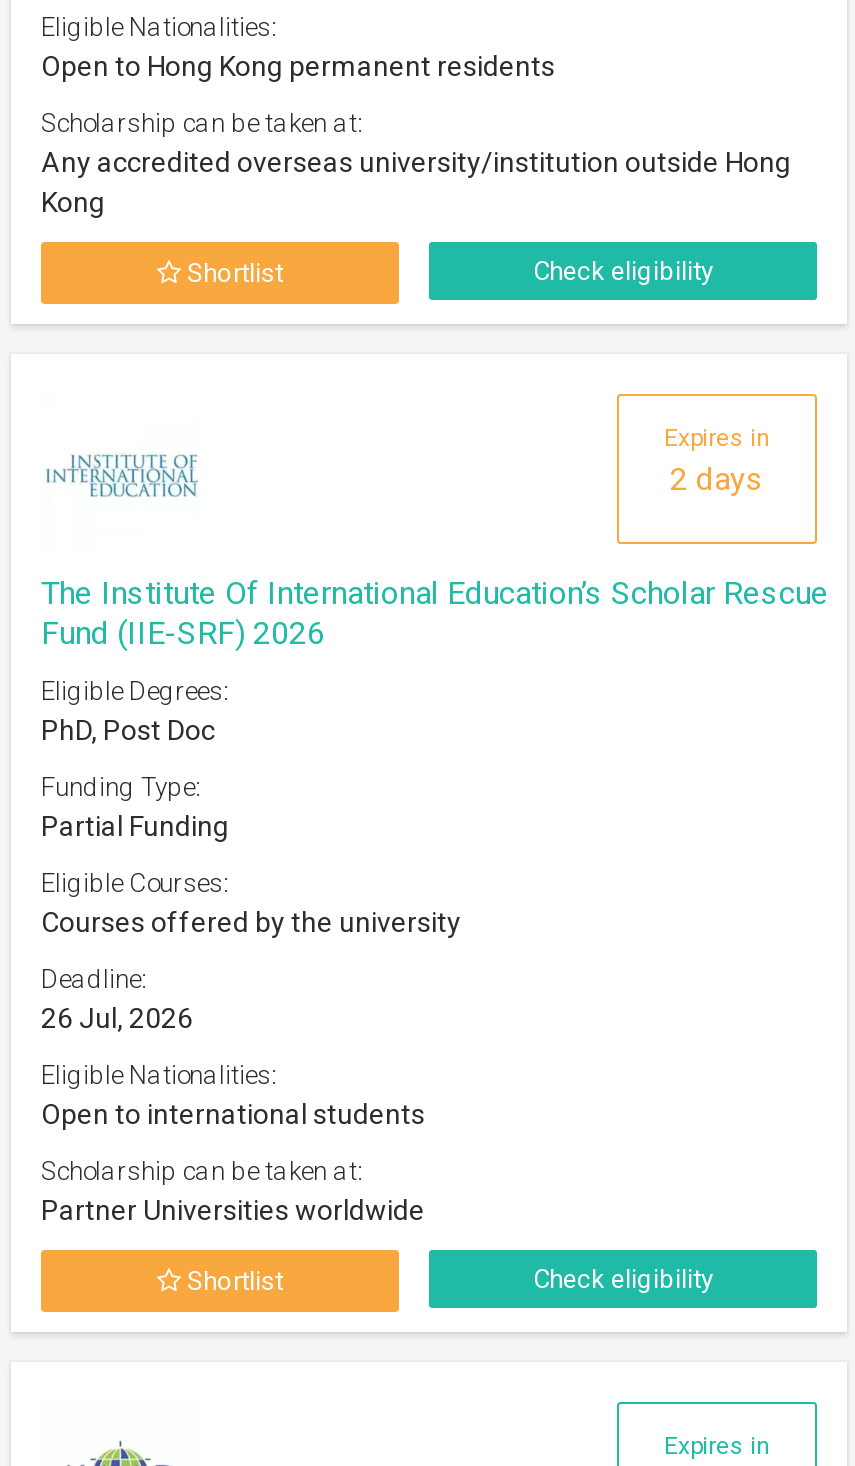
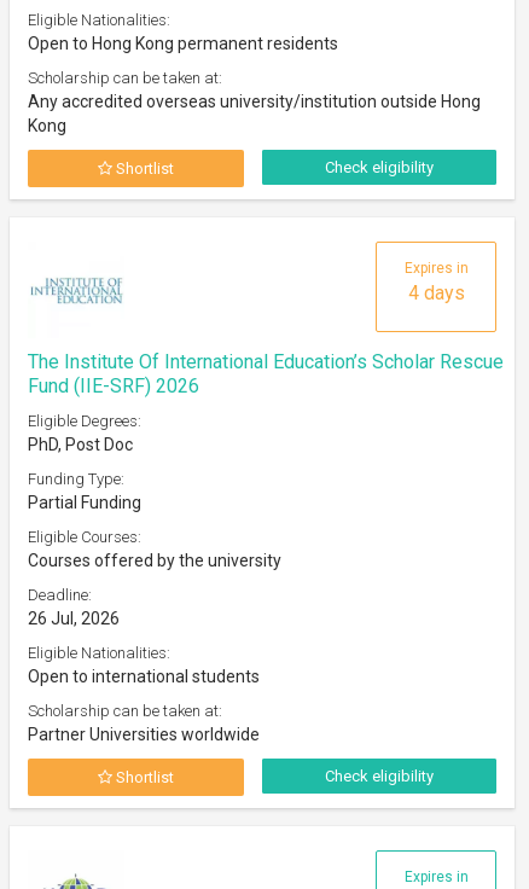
- 2 days
+ 4 days
